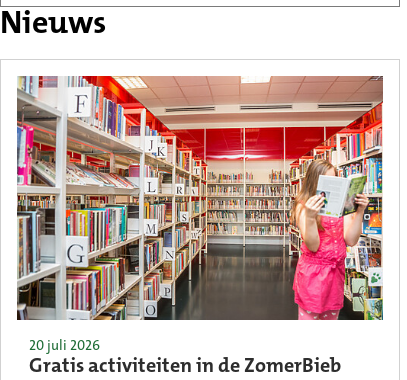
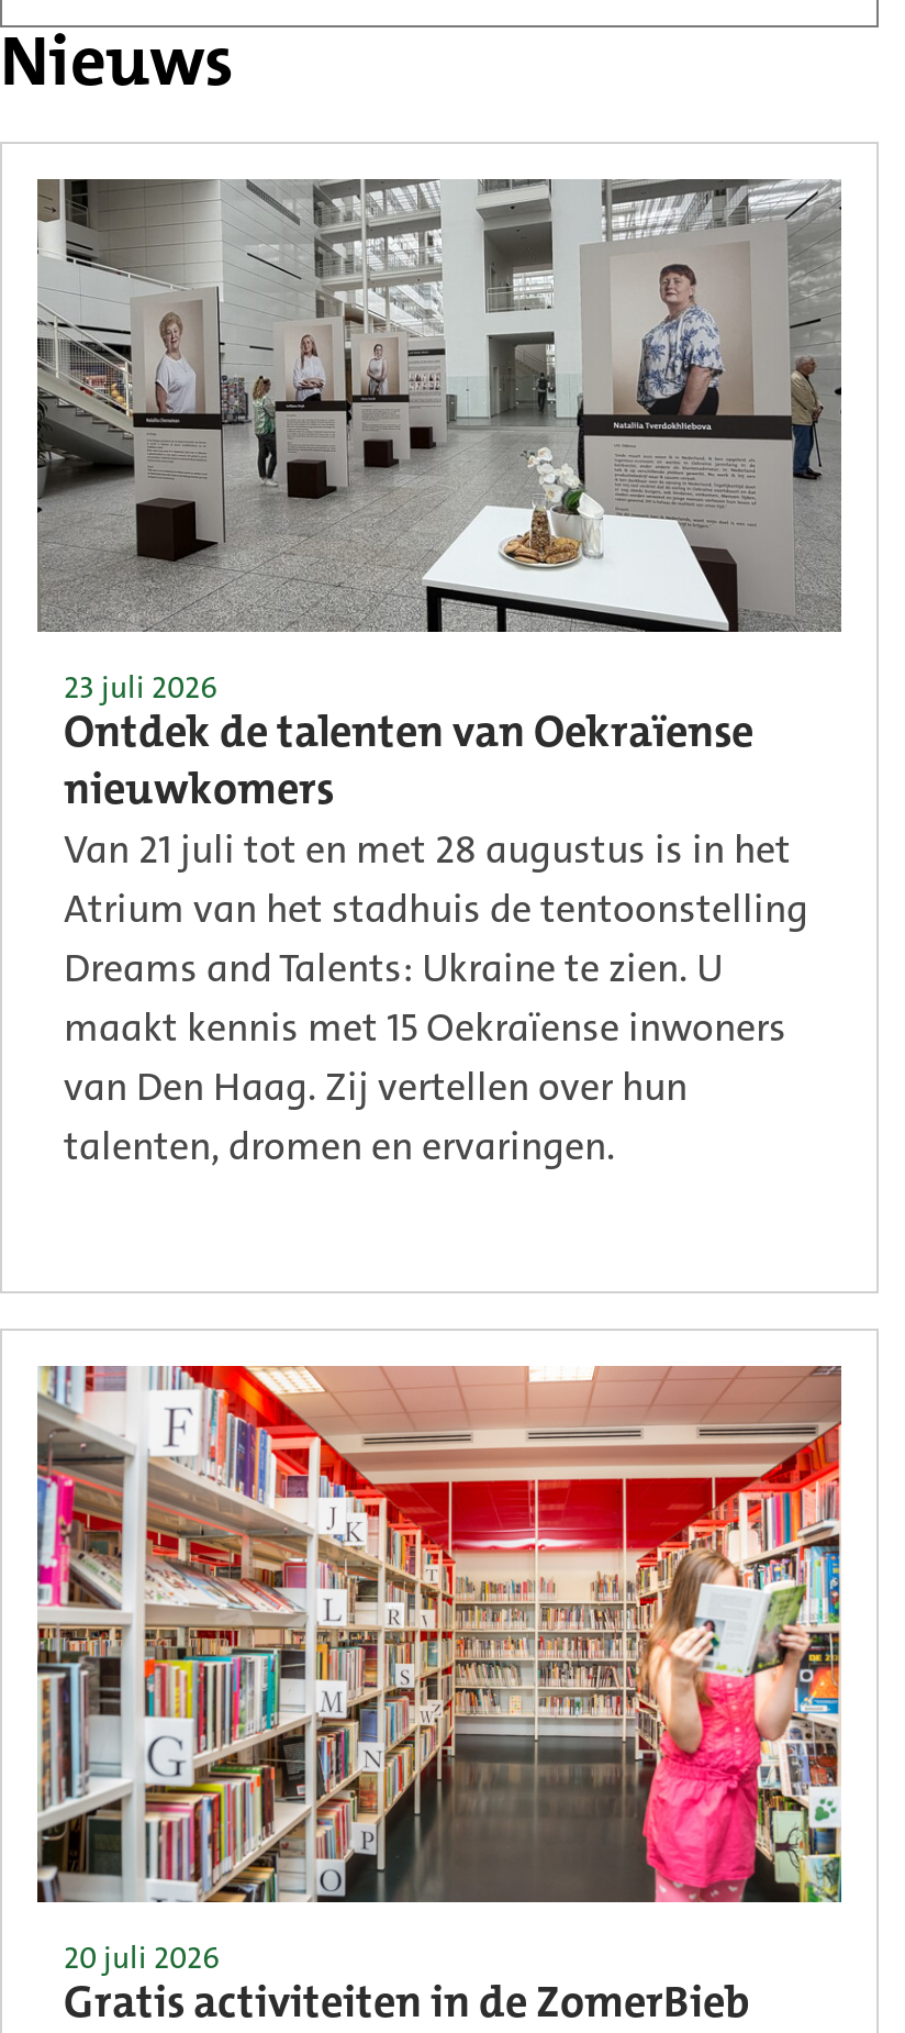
+ [image]
+ 23 juli 2026
+ Van 21 juli tot en met 28 augustus is in het
+ Atrium van het stadhuis de tentoonstelling
+ Dreams and Talents: Ukraine te zien. U
+ maakt kennis met 15 Oekraïense inwoners
+ van Den Haag. Zij vertellen over hun
+ talenten, dromen en ervaringen.

+ Ontdek de talenten van Oekraïense
+ nieuwkomers
